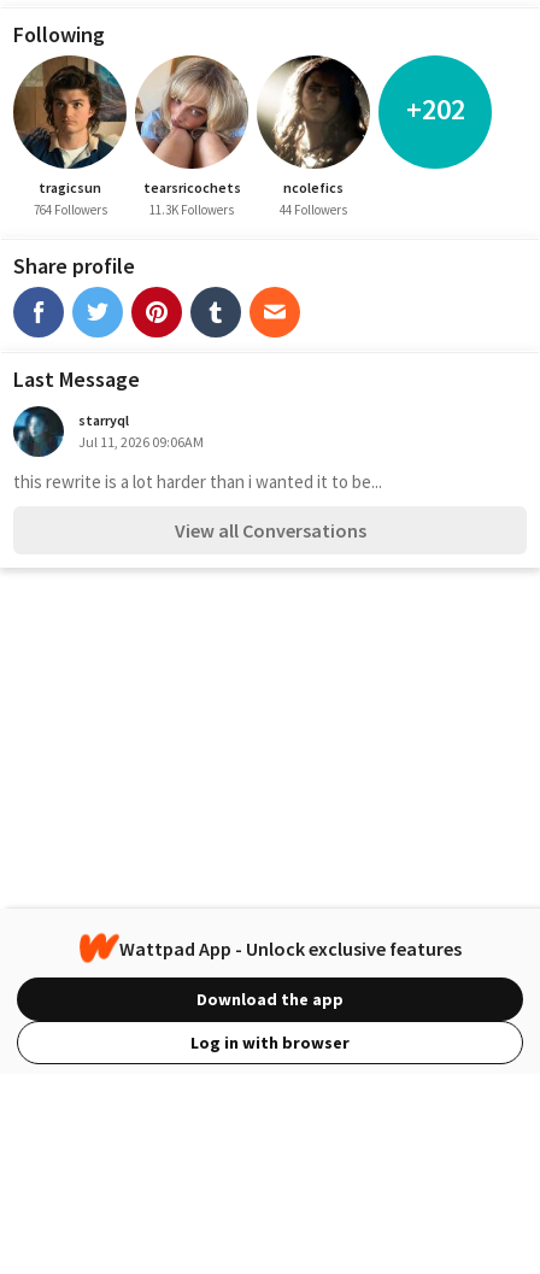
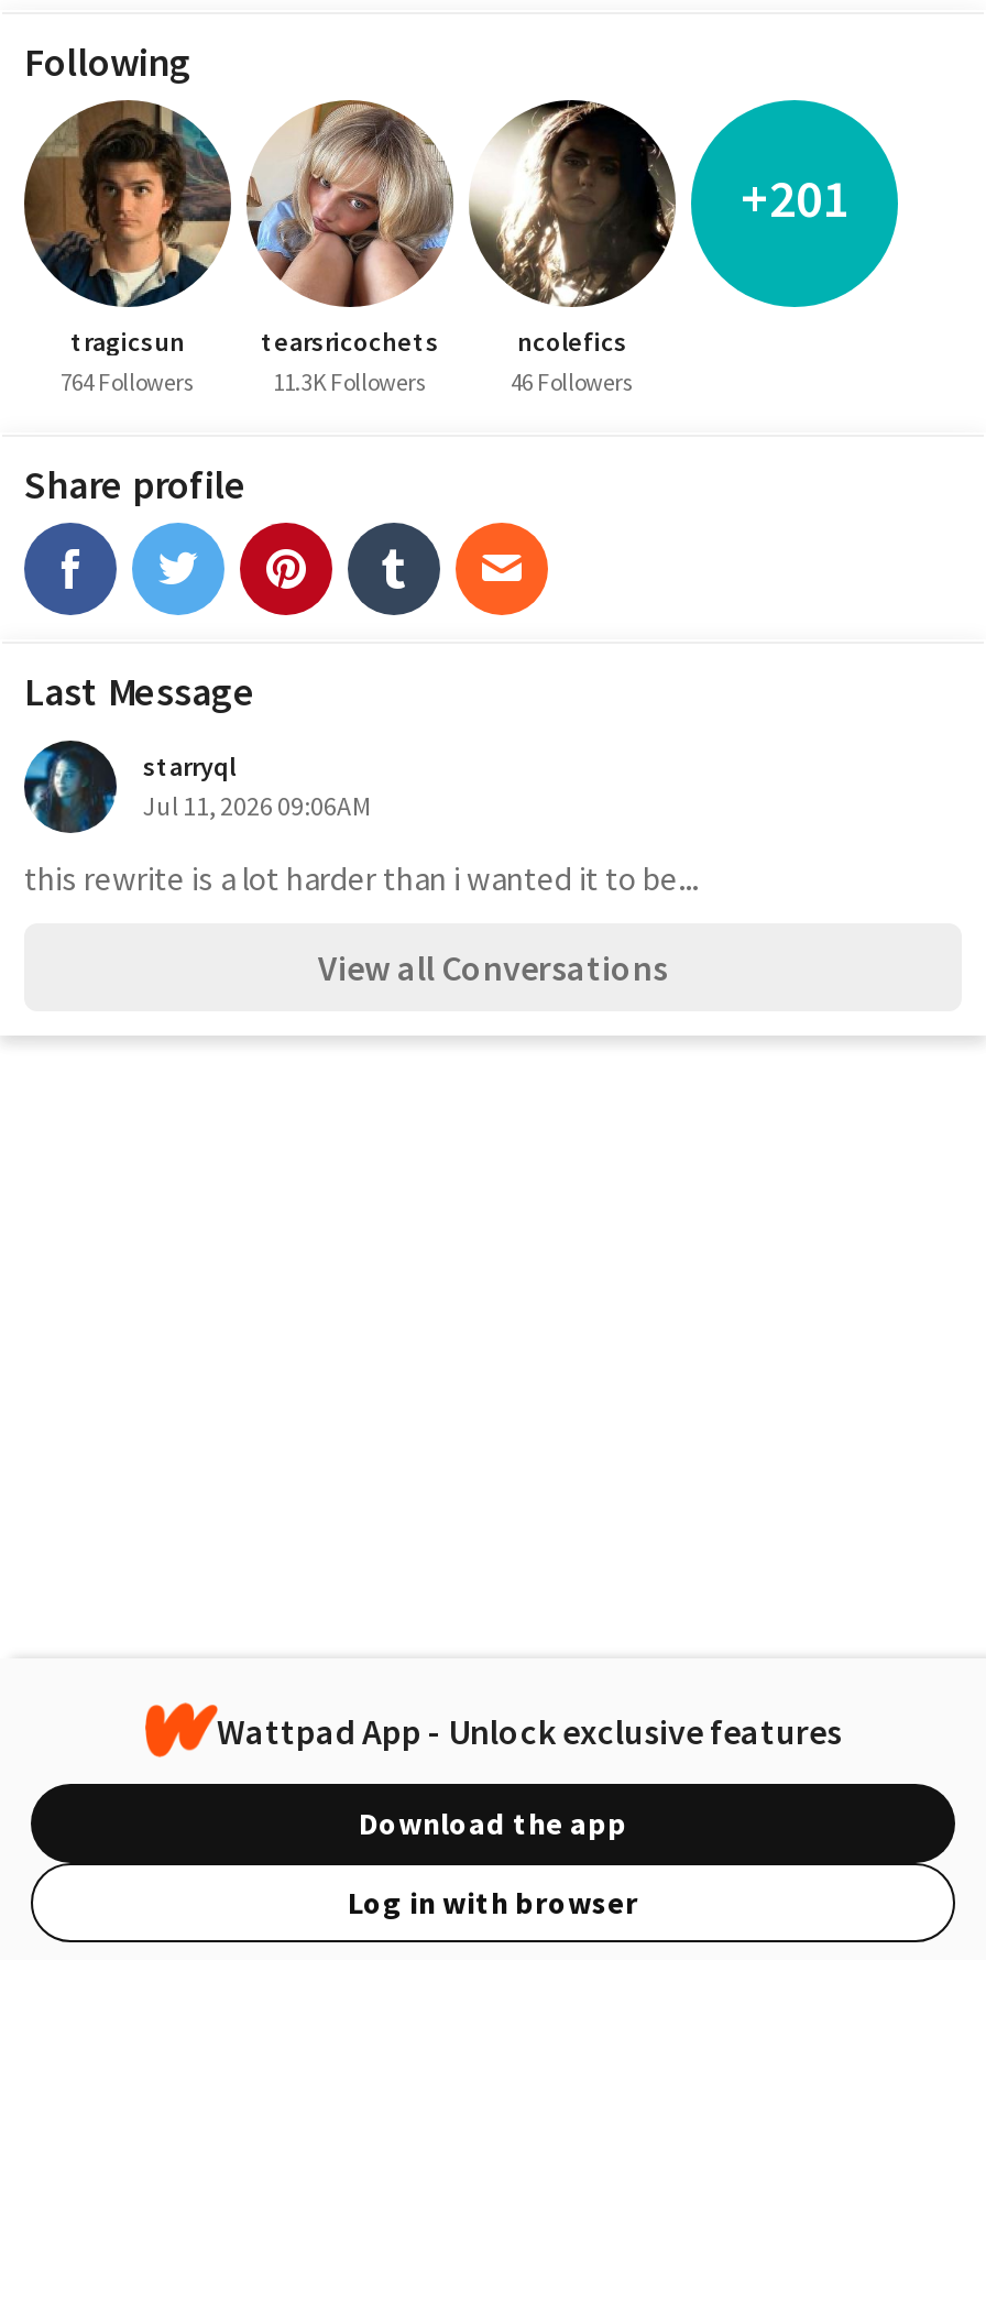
- +202
+ +201

- 44 Followers
+ 46 Followers
